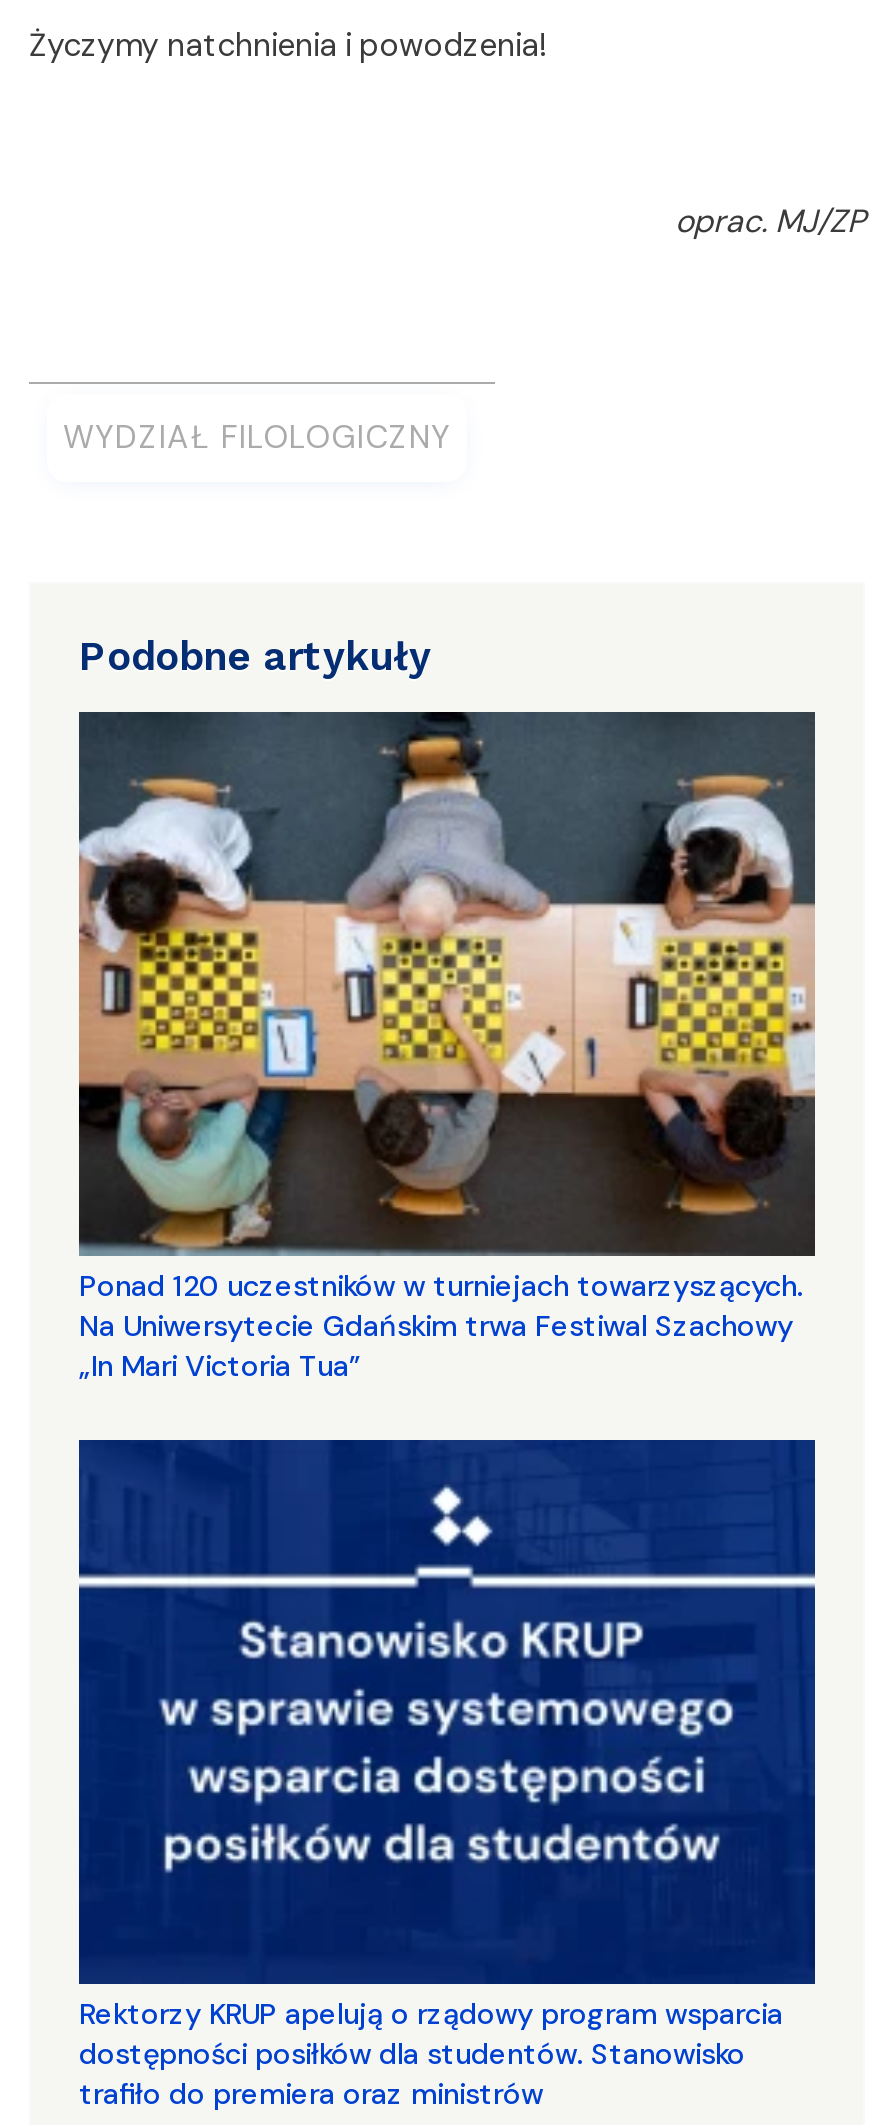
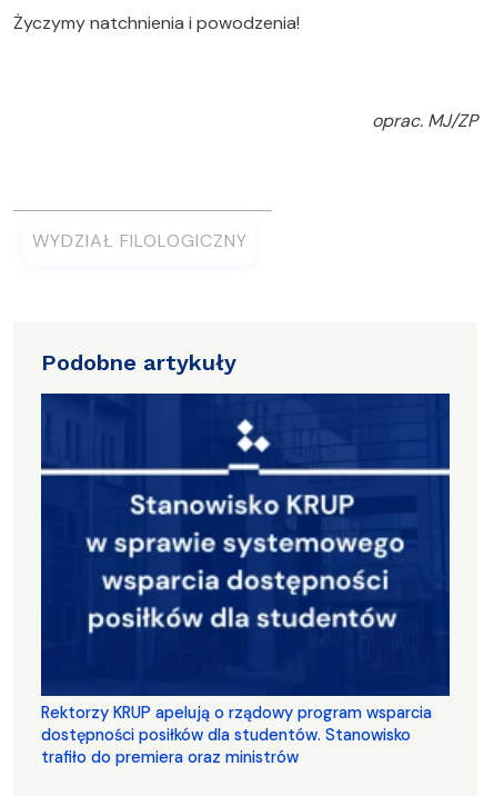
- [image]
- Ponad 120 uczestników w turniejach towarzyszących.
- Na Uniwersytecie Gdańskim trwa Festiwal Szachowy
- „In Mari Victoria Tua”
